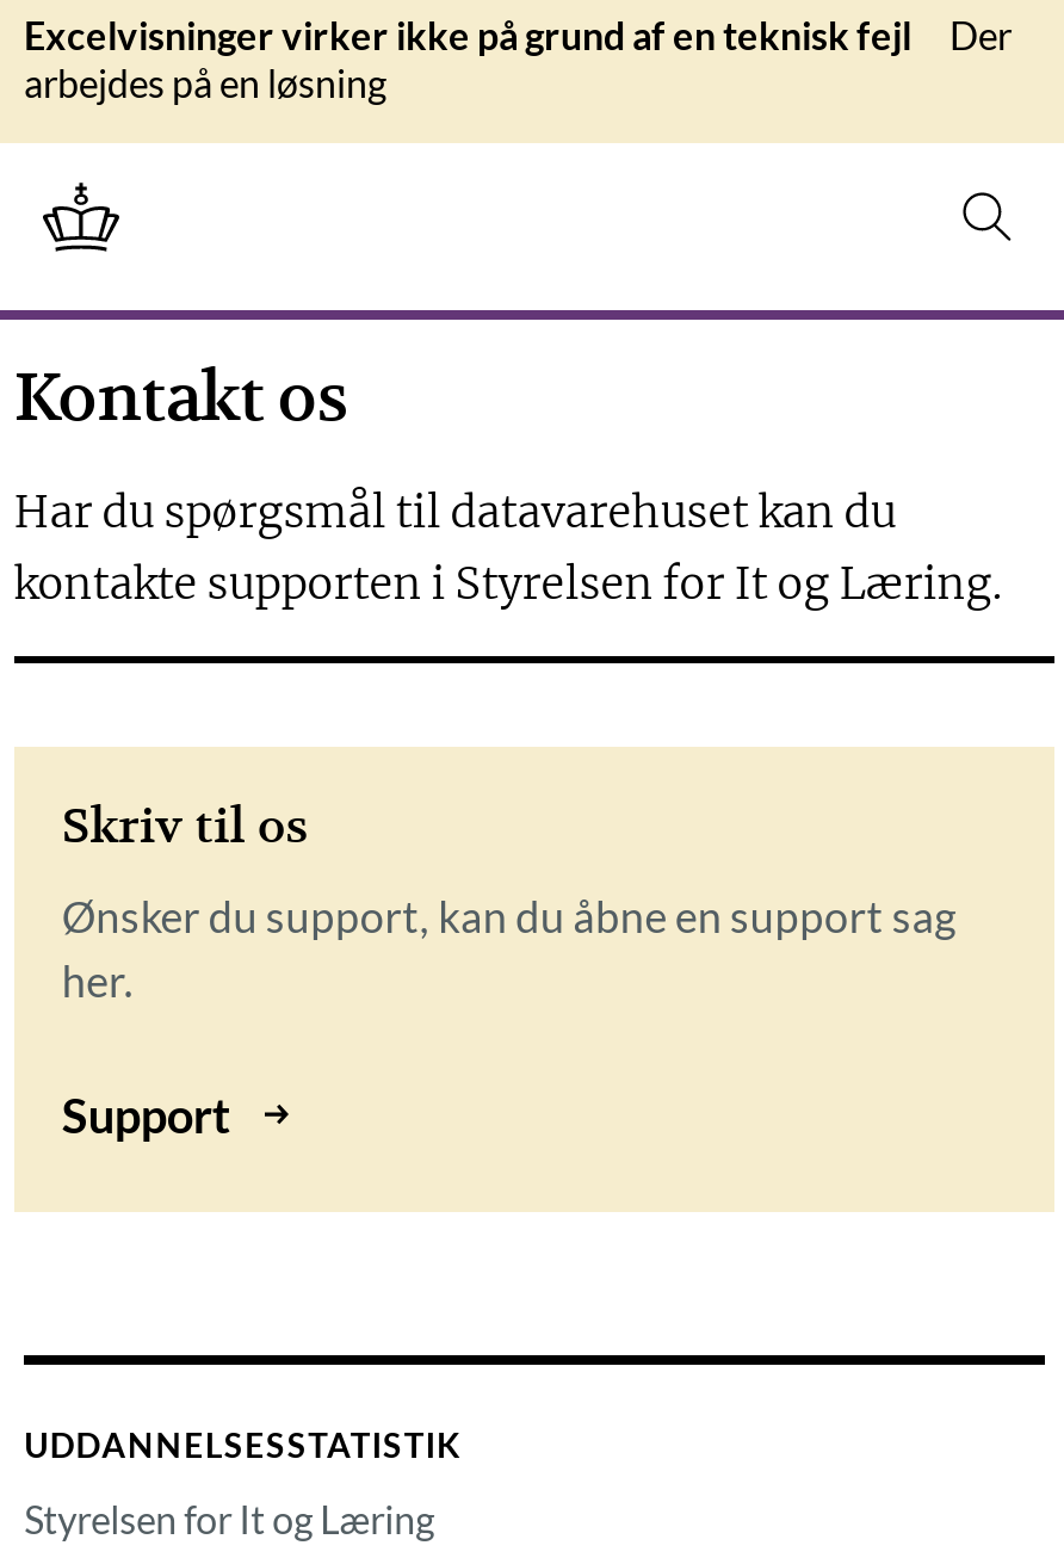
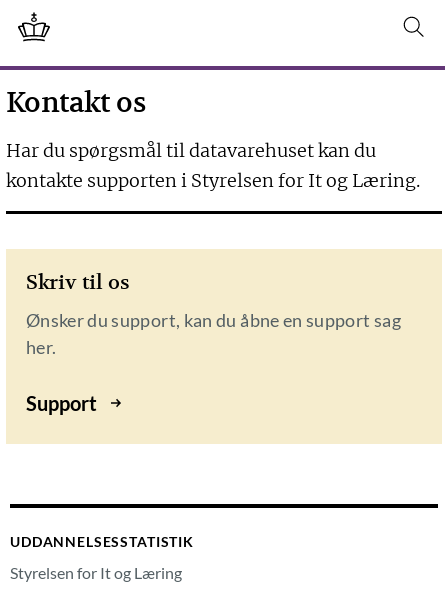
- Excelvisninger virker ikke på grund af en teknisk fejl
- Der
- arbejdes på en løsning
